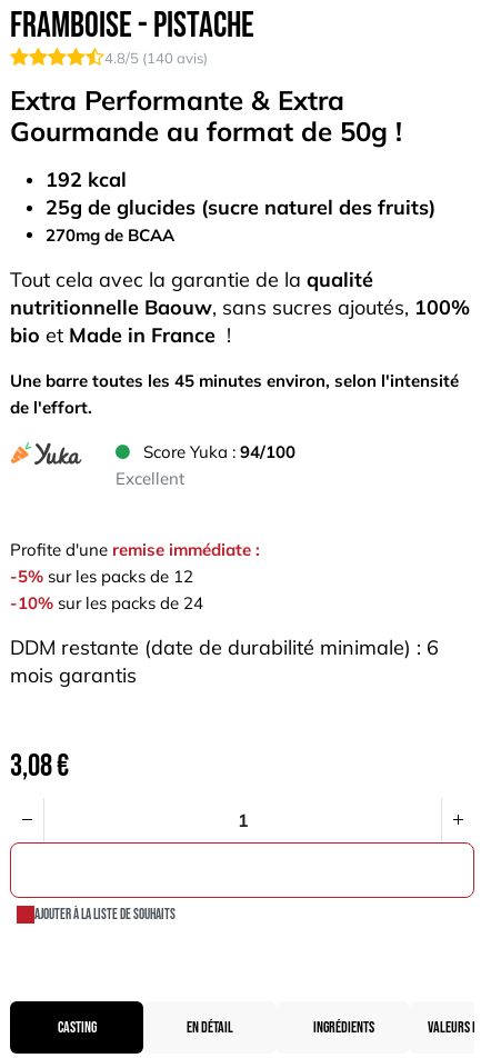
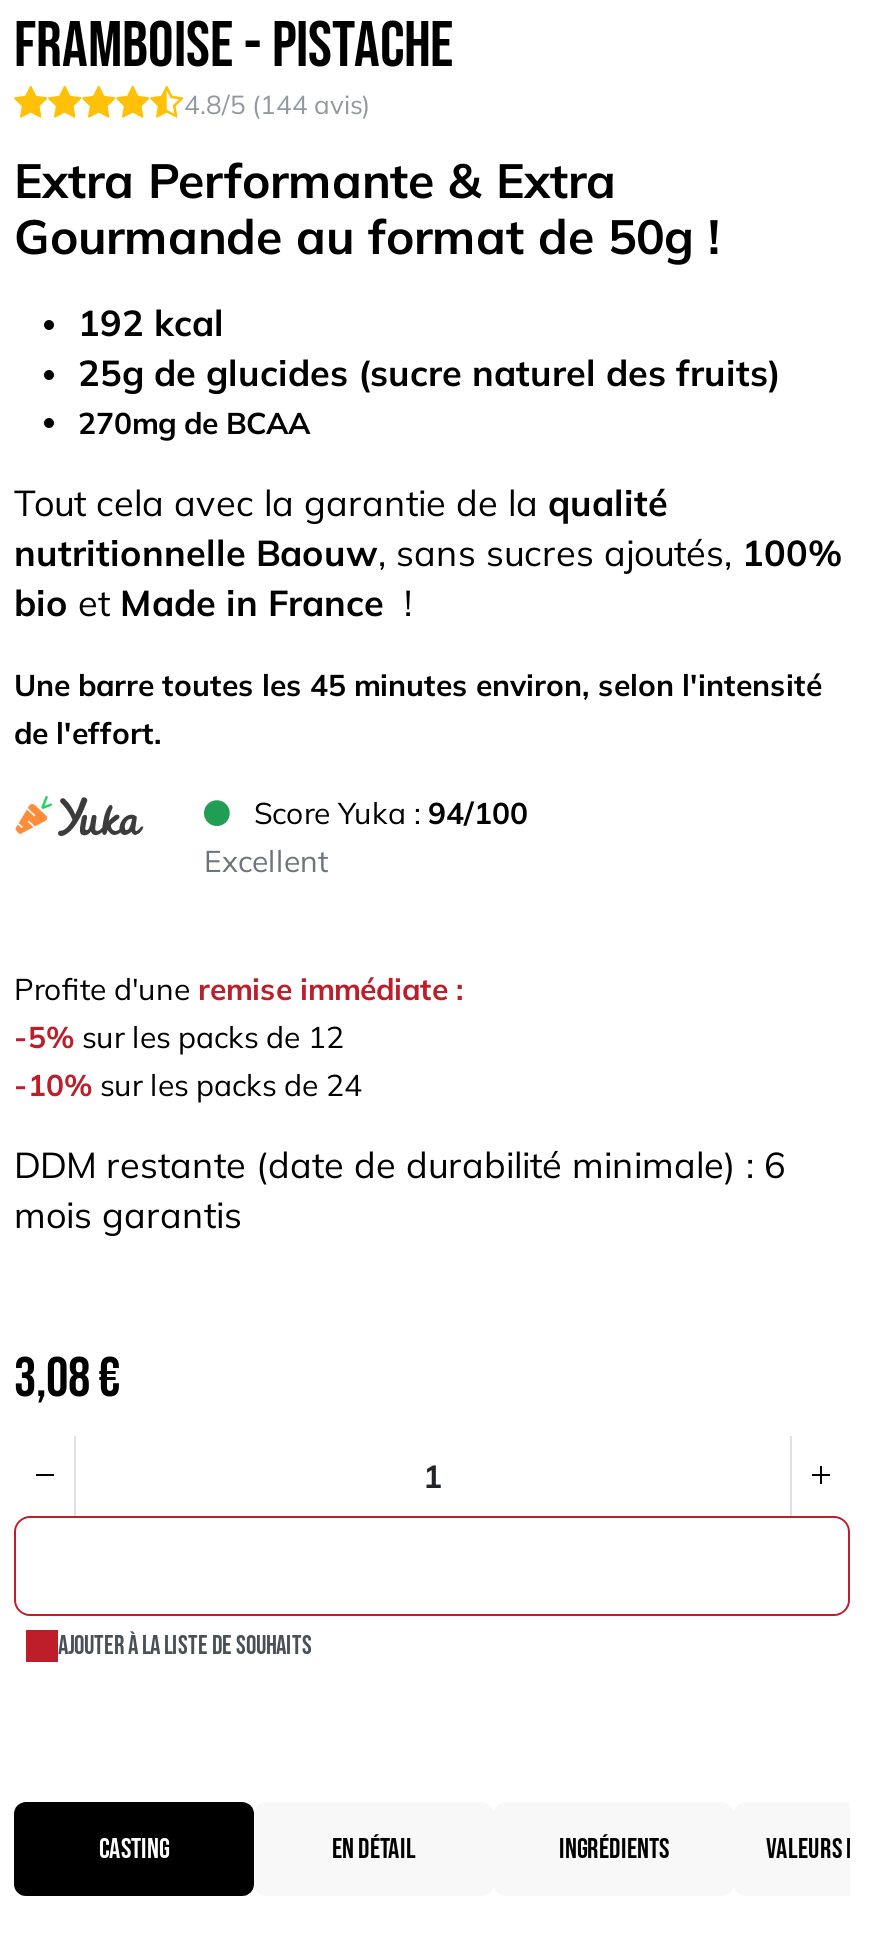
- 4.8/5 (140 avis)
+ 4.8/5 (144 avis)
